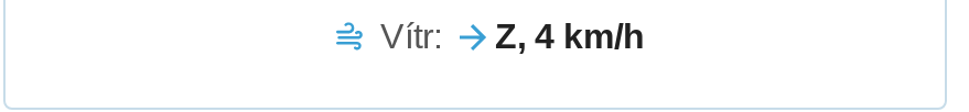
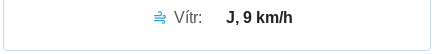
- Vítr: Z, 4 km/h
+ Vítr: J, 9 km/h
